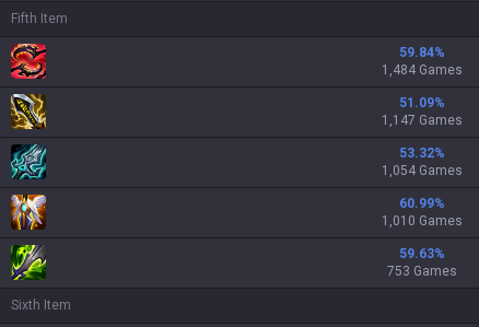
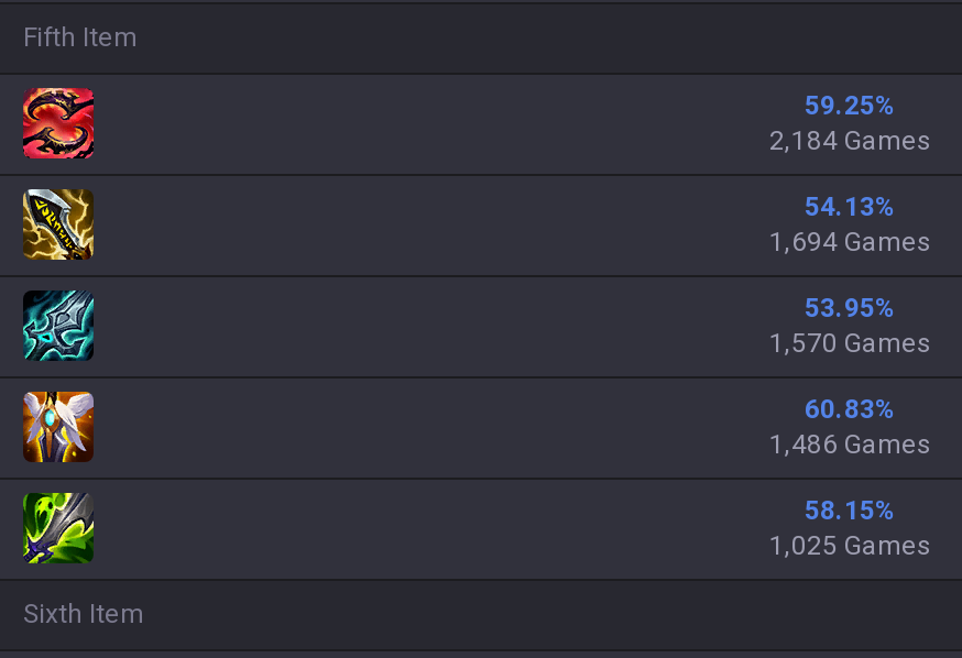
- 59.84%
+ 59.25%

- 1,484 Games
+ 2,184 Games

- 51.09%
+ 54.13%

- 1,147 Games
+ 1,694 Games

- 53.32%
+ 53.95%

- 1,054 Games
+ 1,570 Games

- 60.99%
+ 60.83%

- 1,010 Games
+ 1,486 Games

- 59.63%
+ 58.15%

- 753 Games
+ 1,025 Games
